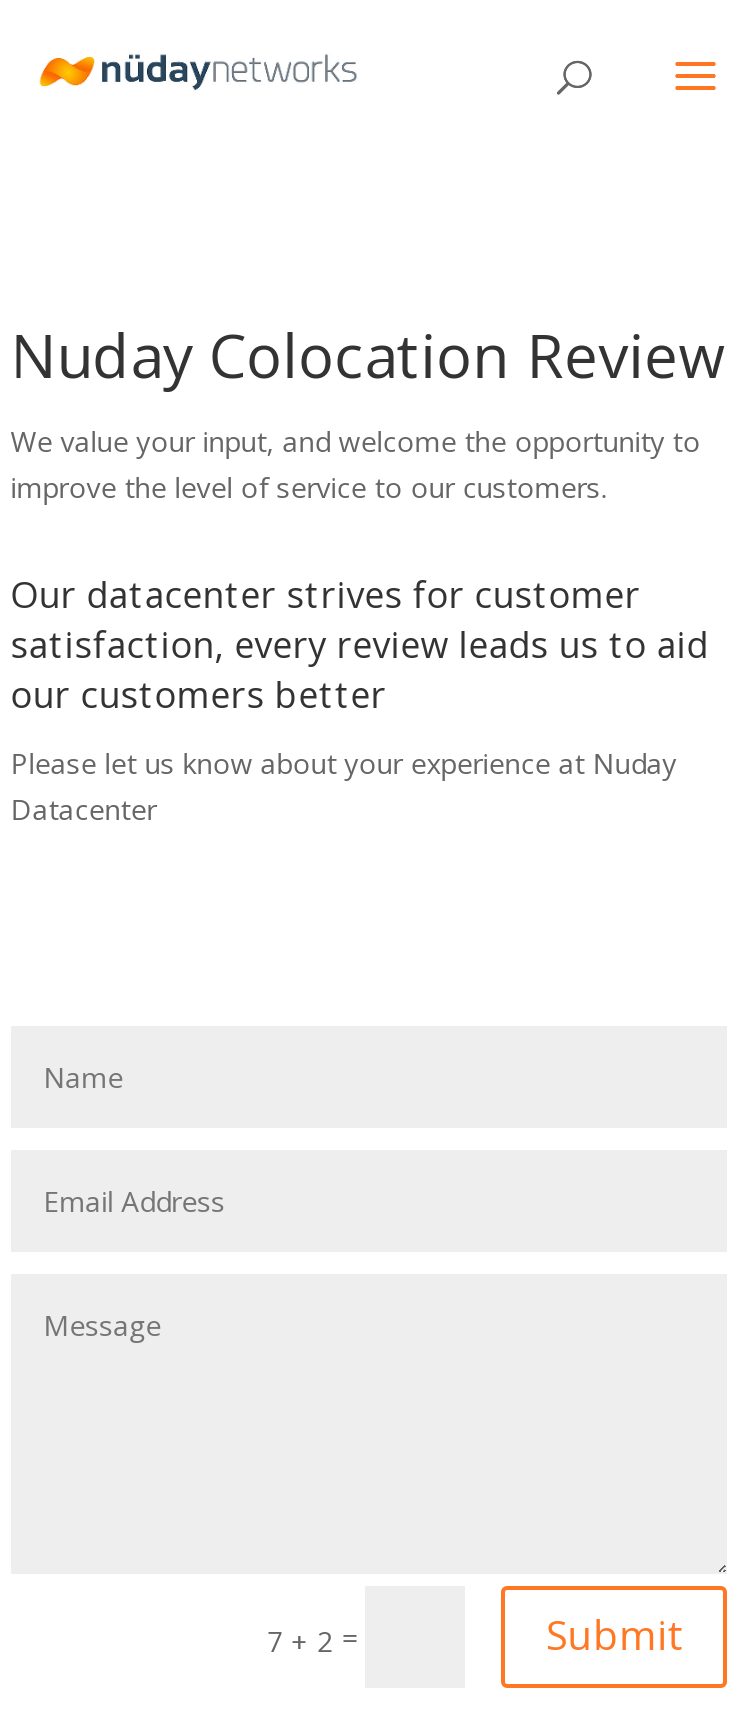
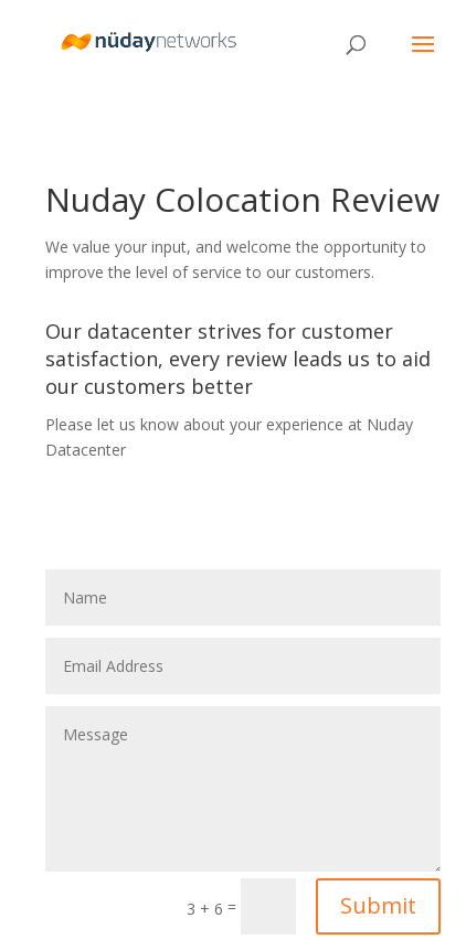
- 7 + 2 =
+ 3 + 6 =
